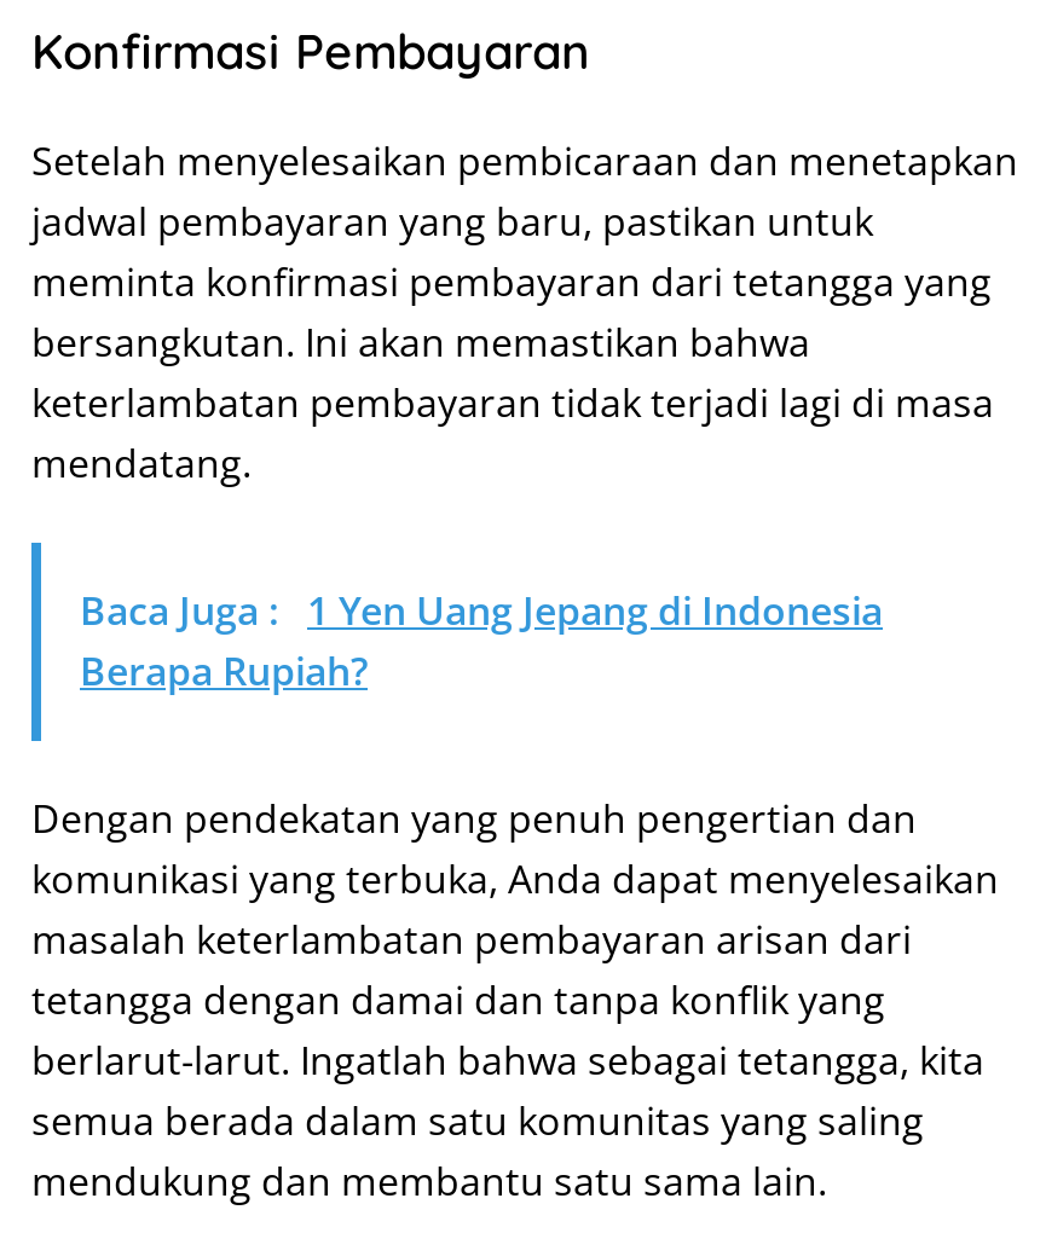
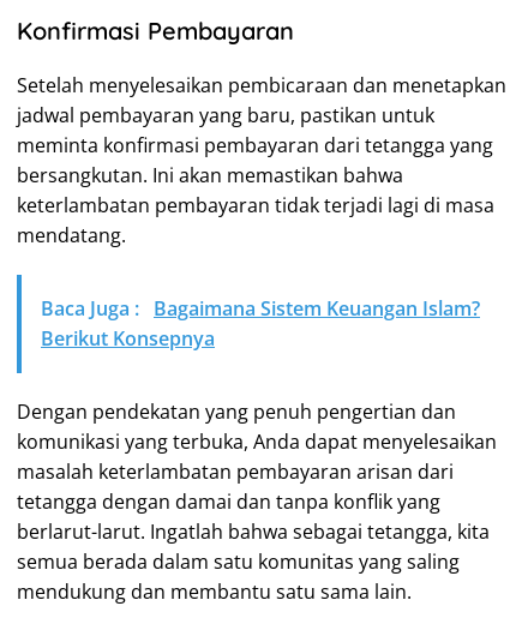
- Baca Juga : 1 Yen Uang Jepang di Indonesia
- Berapa Rupiah?
+ Baca Juga : Bagaimana Sistem Keuangan Islam?
+ Berikut Konsepnya
